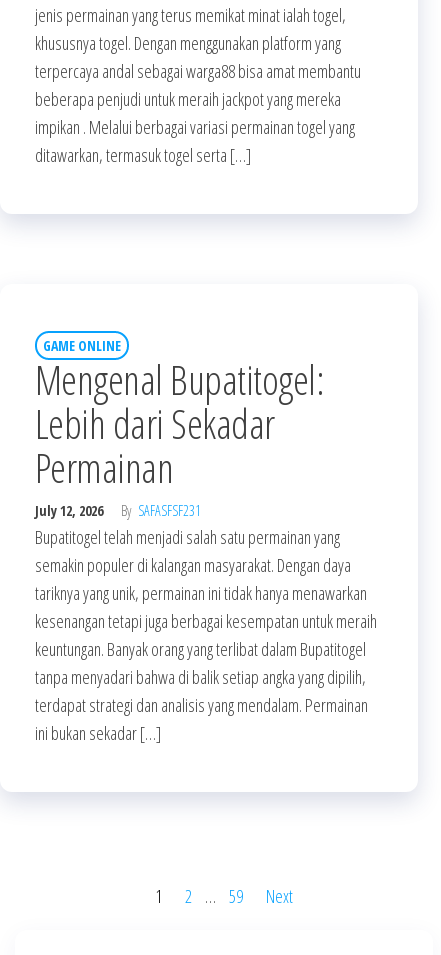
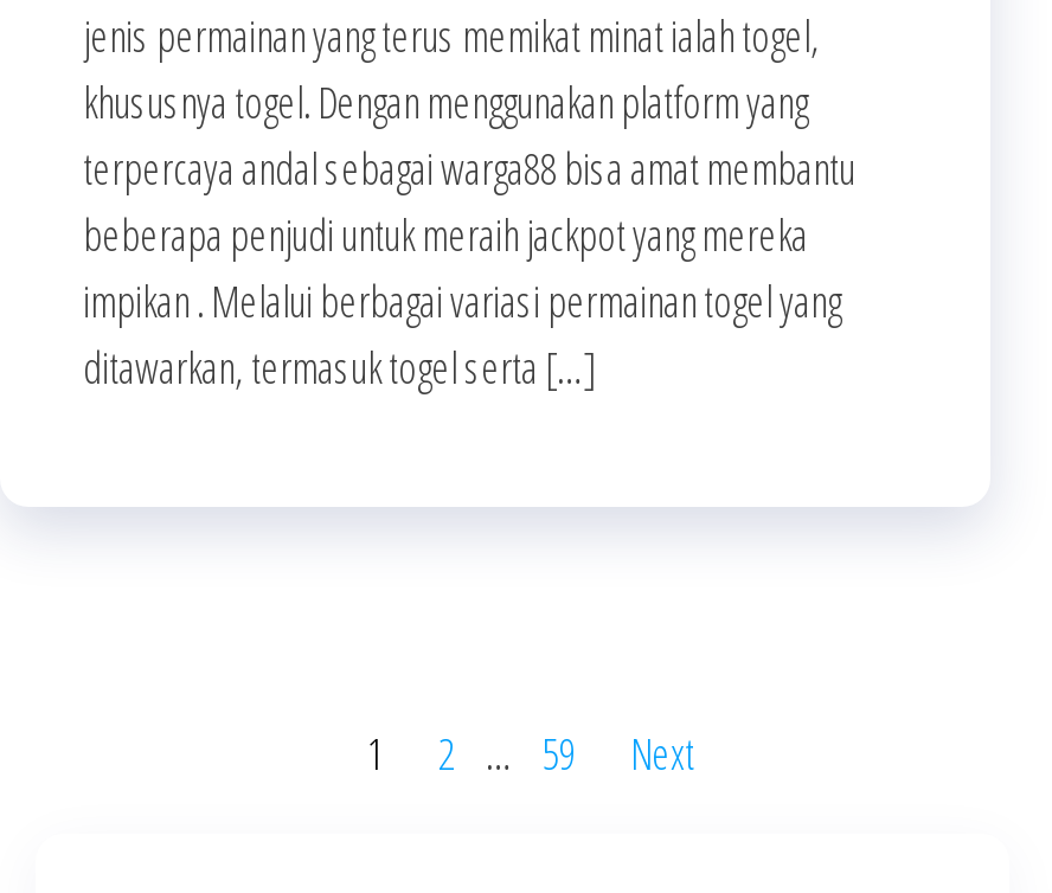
- GAME ONLINE
- Mengenal Bupatitogel:
- Lebih dari Sekadar
- Permainan
- July 12, 2026
- By SAFASFSF231
- Bupatitogel telah menjadi salah satu permainan yang
- semakin populer di kalangan masyarakat. Dengan daya
- tariknya yang unik, permainan ini tidak hanya menawarkan
- kesenangan tetapi juga berbagai kesempatan untuk meraih
- keuntungan. Banyak orang yang terlibat dalam Bupatitogel
- tanpa menyadari bahwa di balik setiap angka yang dipilih,
- terdapat strategi dan analisis yang mendalam. Permainan
- ini bukan sekadar […]
